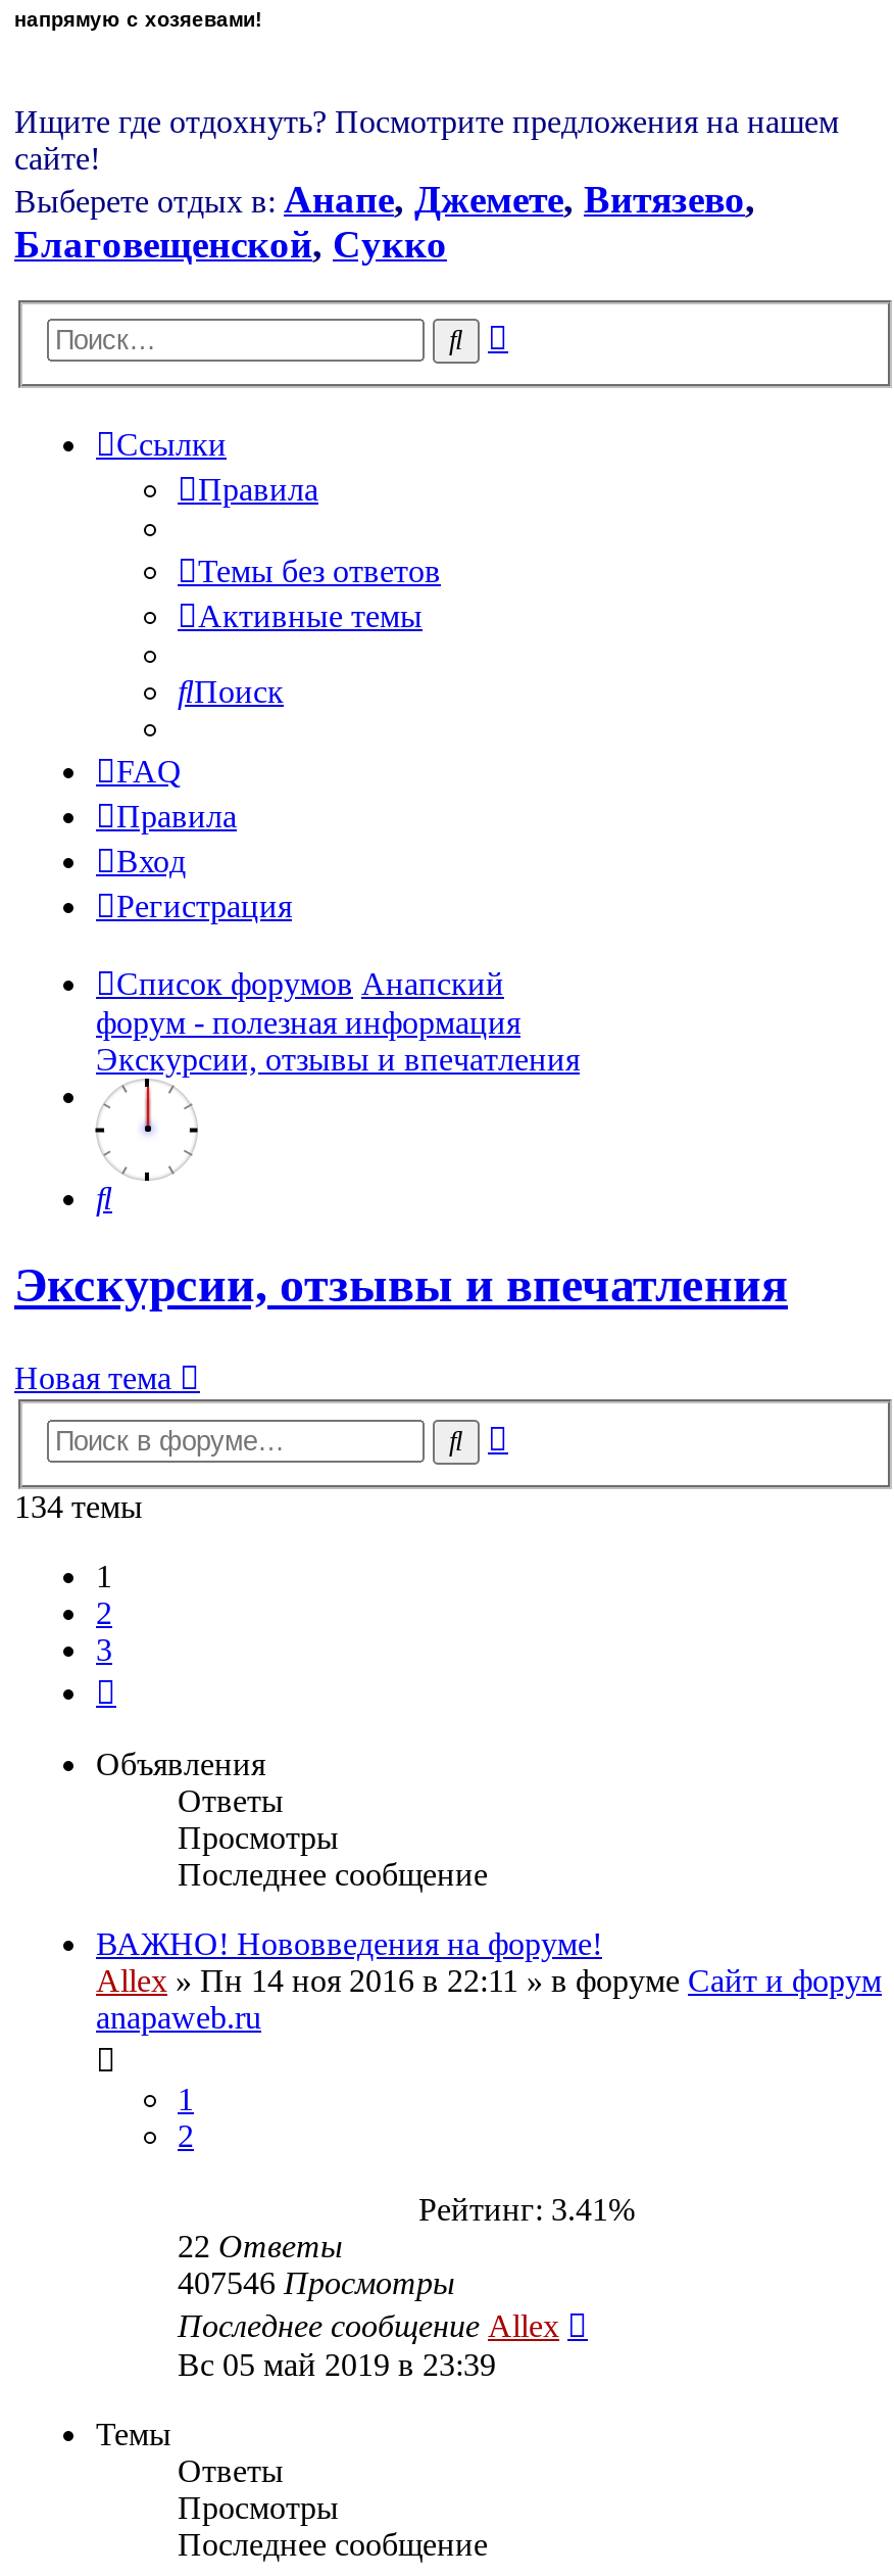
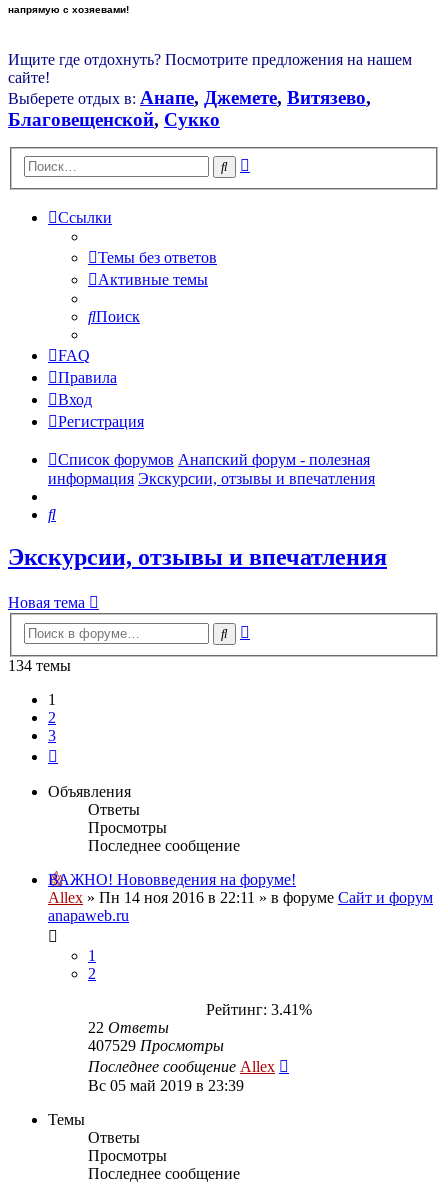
- Правила

- 407546 Просмотры
+ 407529 Просмотры
